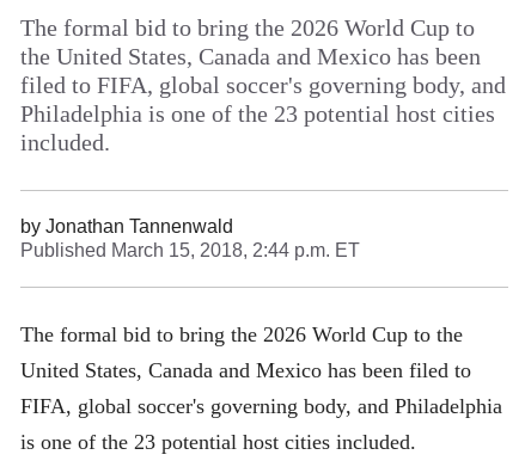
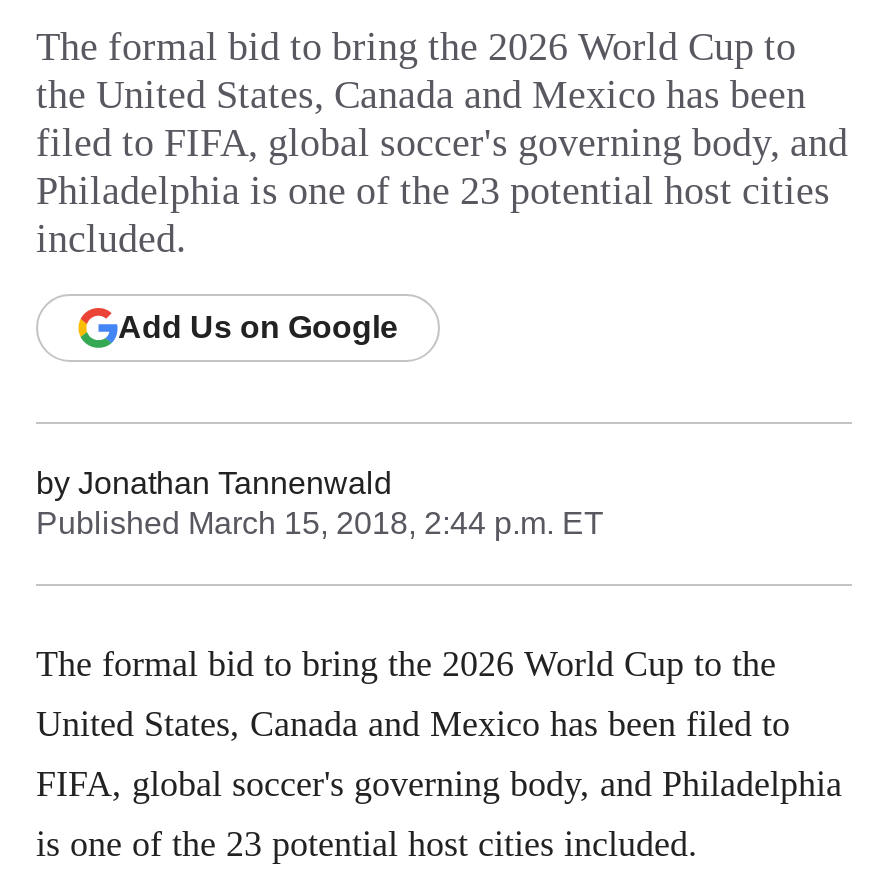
+ Add Us on Google
